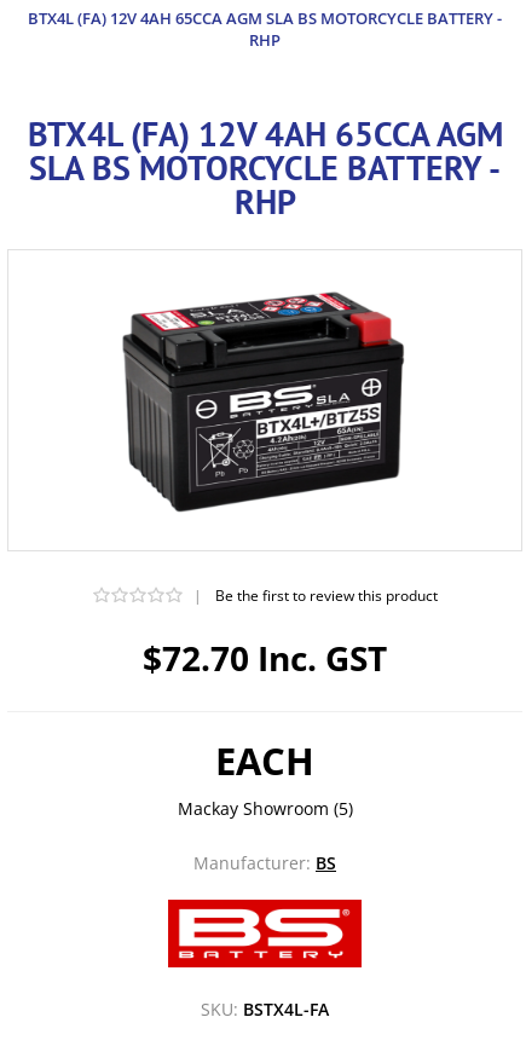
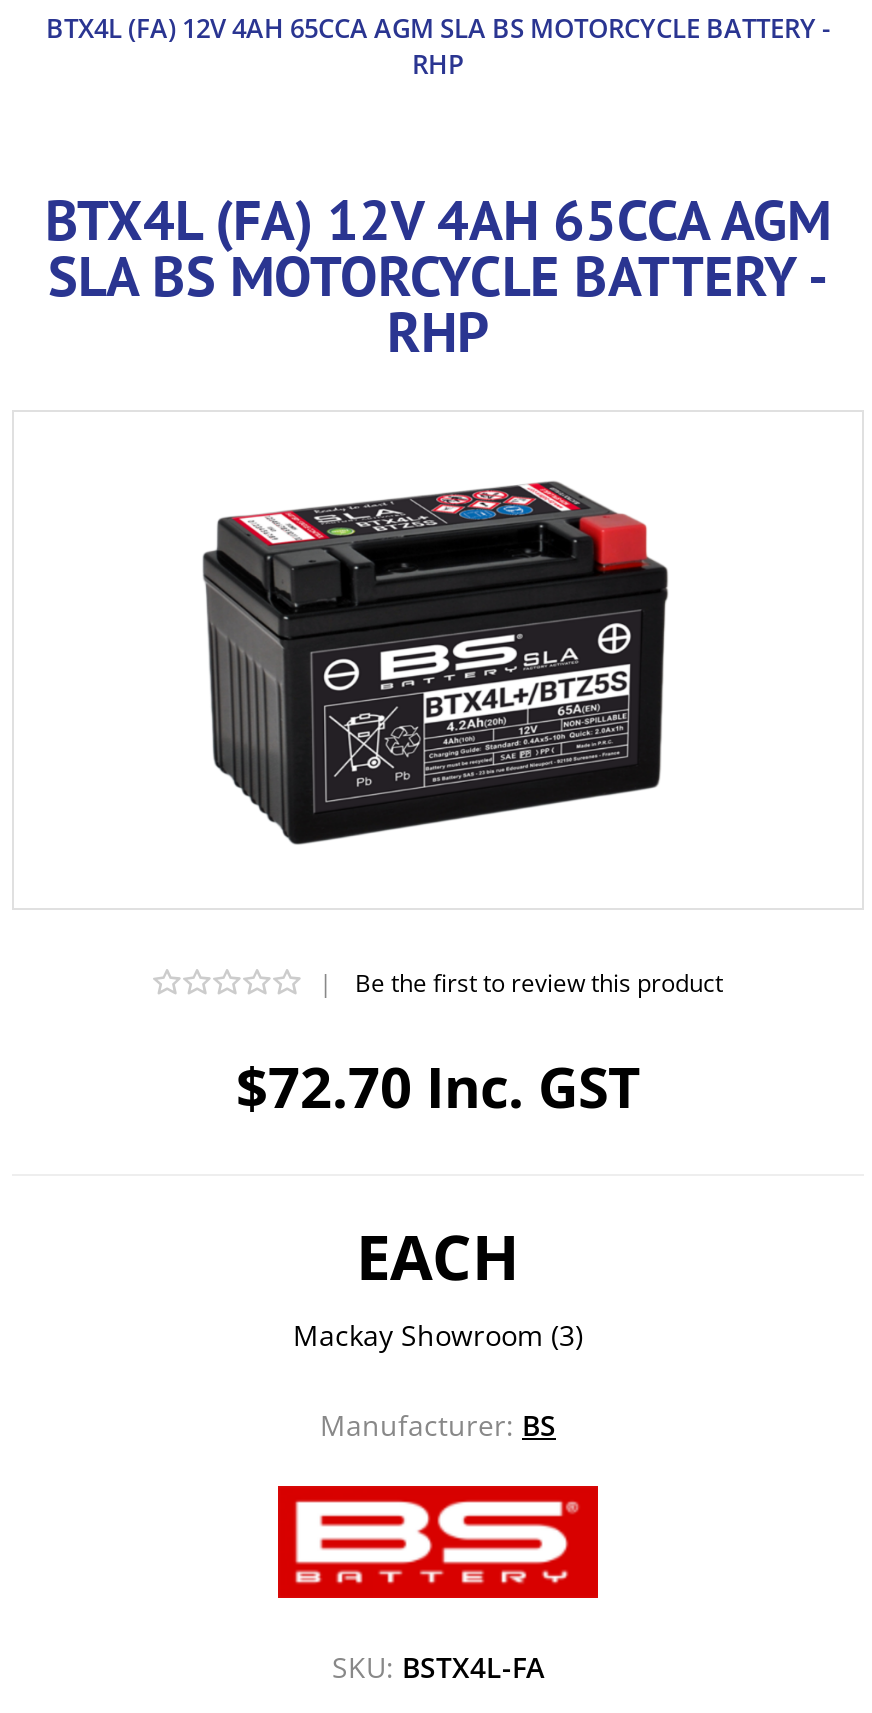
- Mackay Showroom (5)
+ Mackay Showroom (3)
